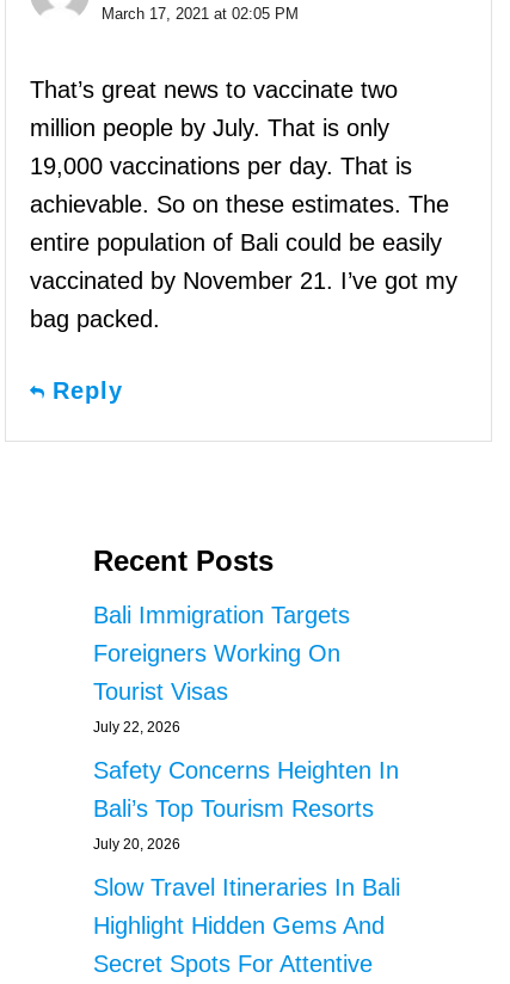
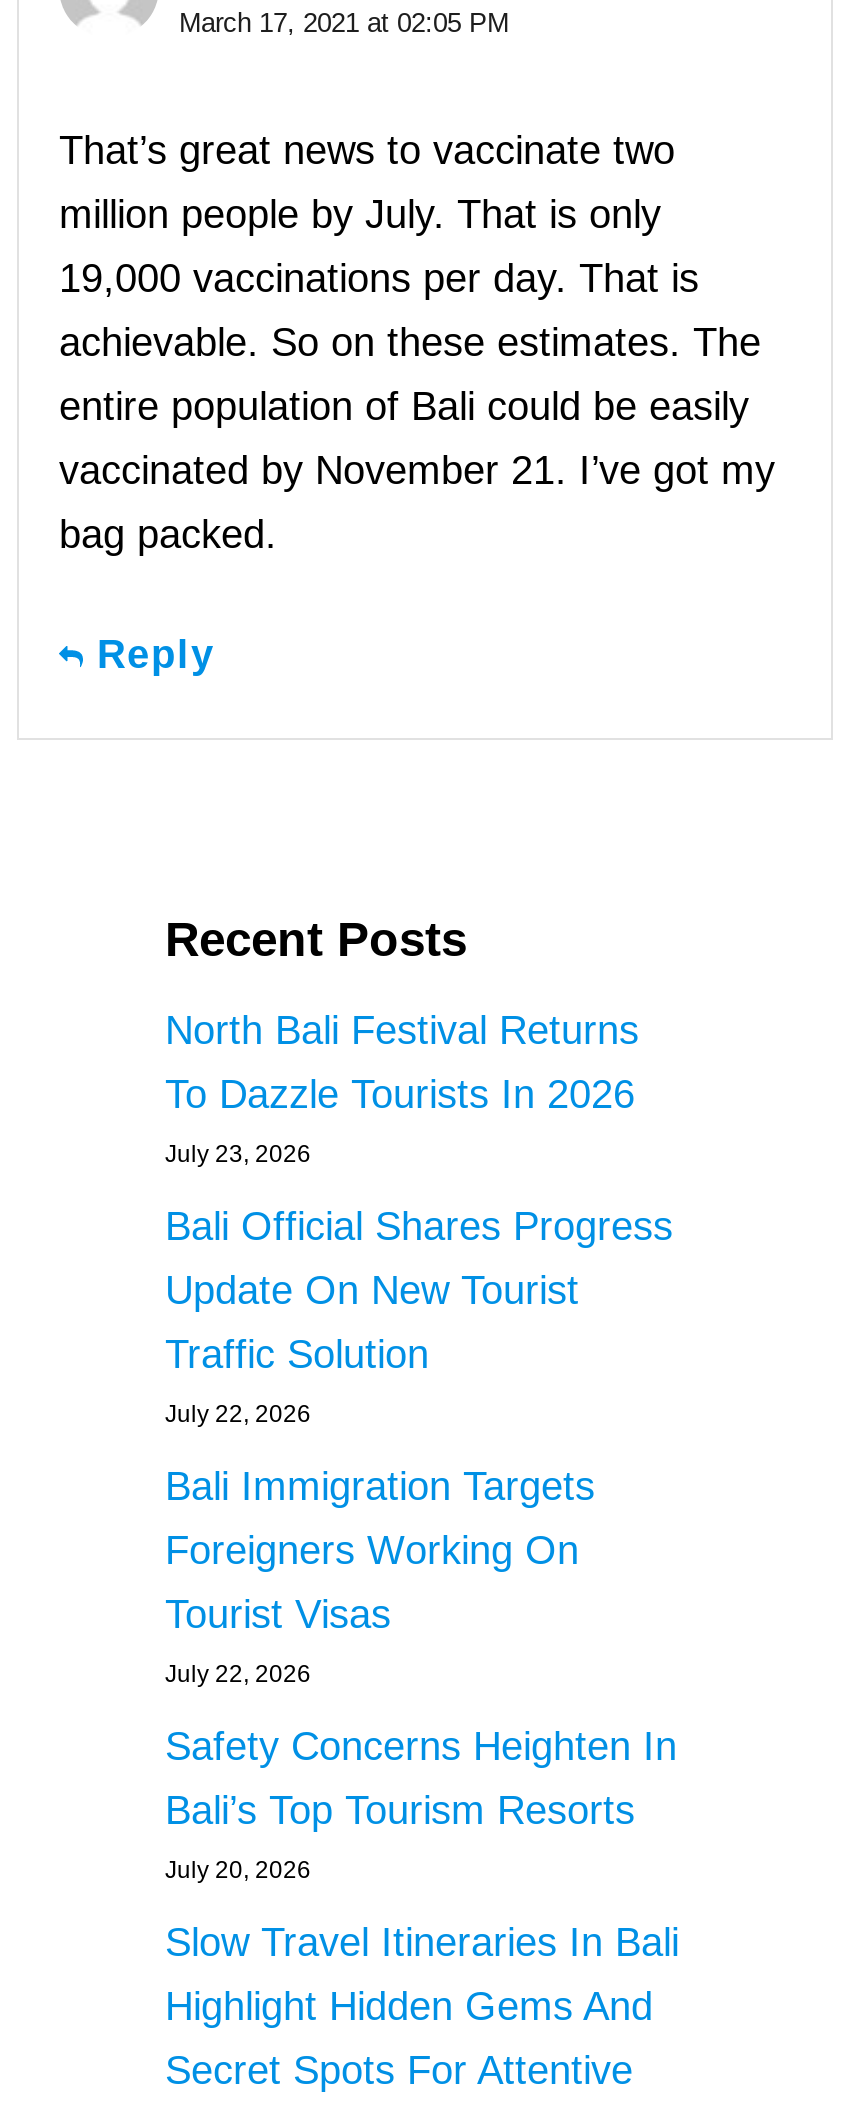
+ North Bali Festival Returns
+ To Dazzle Tourists In 2026
+ July 23, 2026
+ Bali Official Shares Progress
+ Update On New Tourist
+ Traffic Solution
+ July 22, 2026
